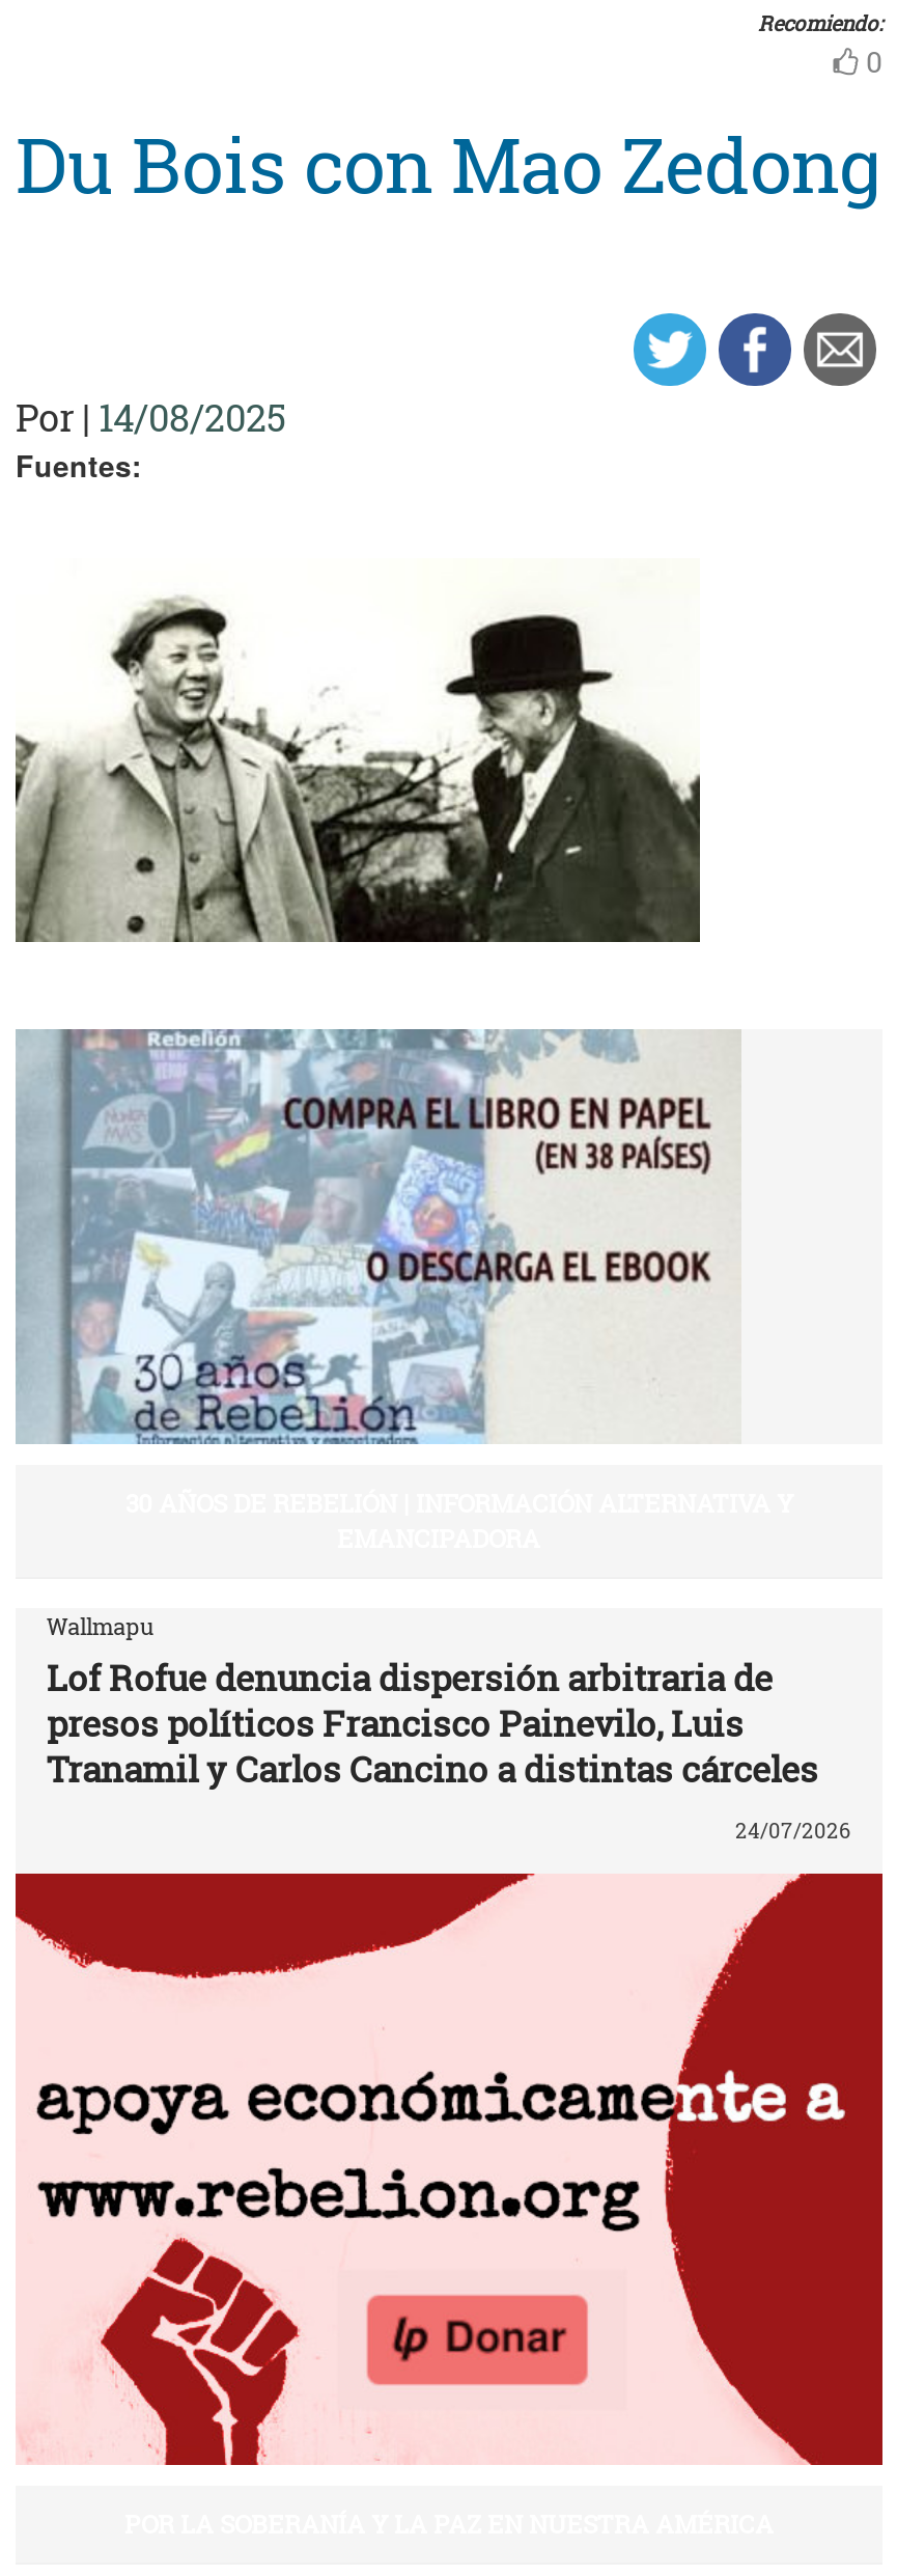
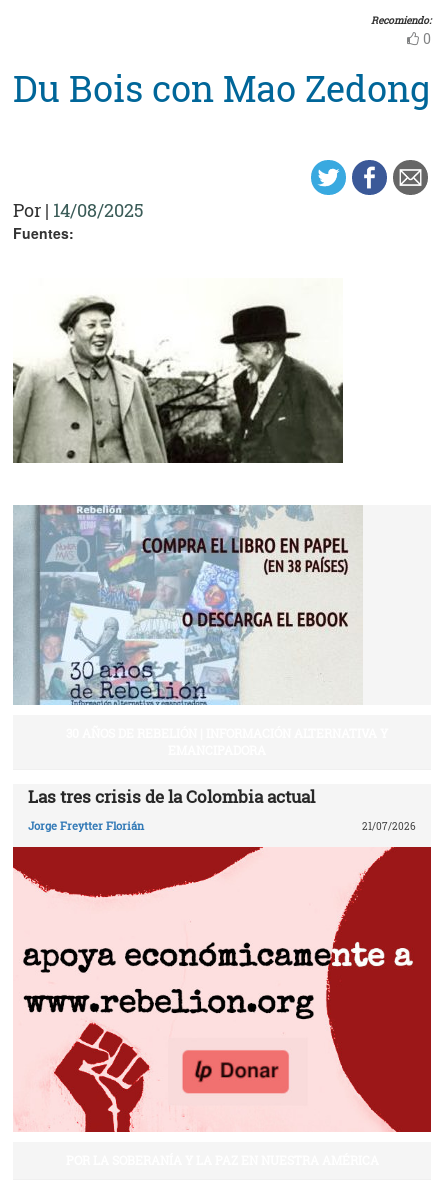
- Wallmapu
- Lof Rofue denuncia dispersión arbitraria de
- presos políticos Francisco Painevilo, Luis
- Tranamil y Carlos Cancino a distintas cárceles
+ Las tres crisis de la Colombia actual

- 24/07/2026
+ Jorge Freytter Florián
+ 21/07/2026
